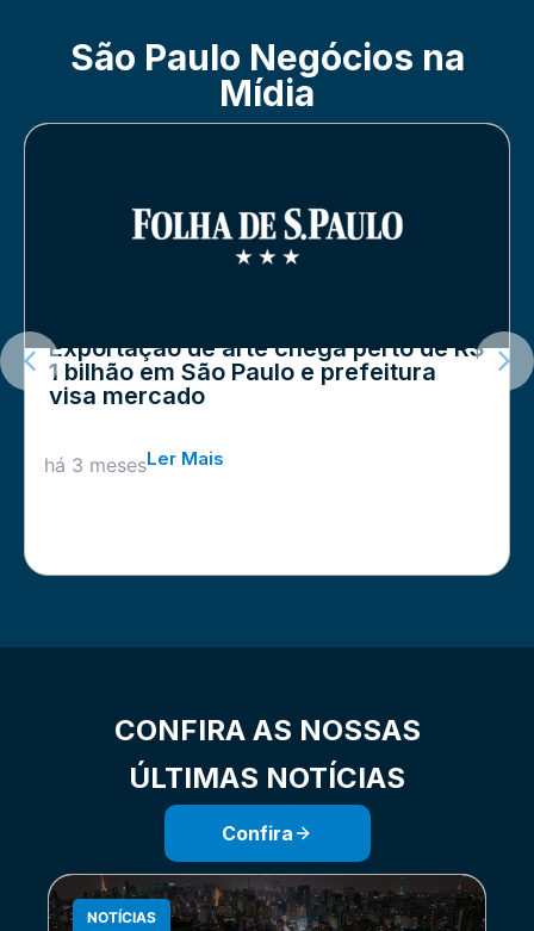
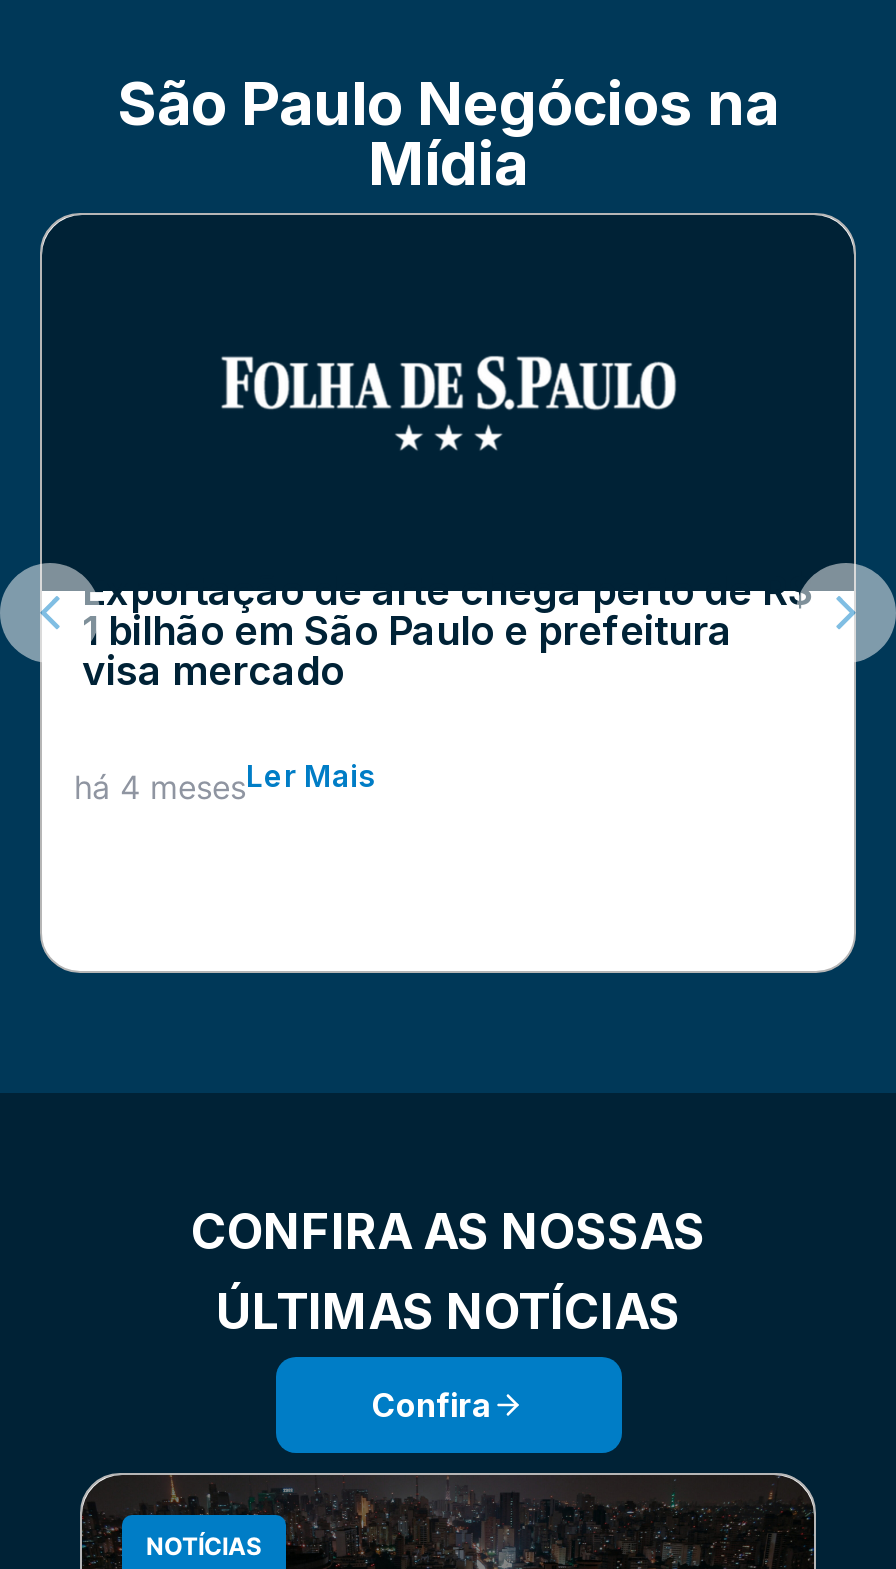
- há 3 mesesLer Mais
+ há 4 mesesLer Mais
